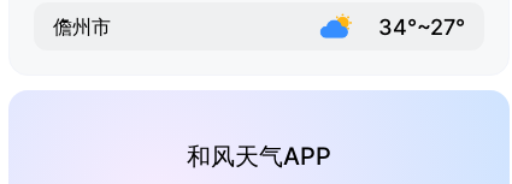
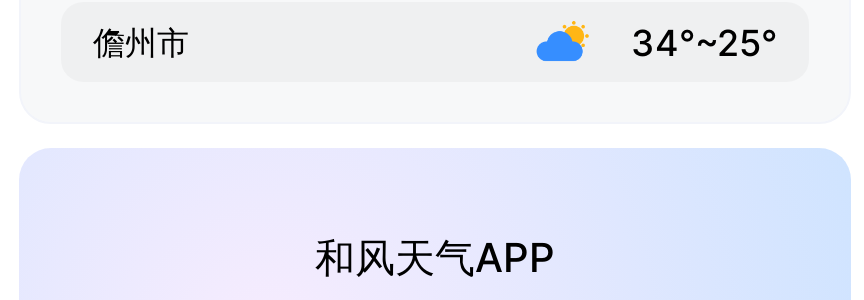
- 34°~27°
+ 34°~25°
